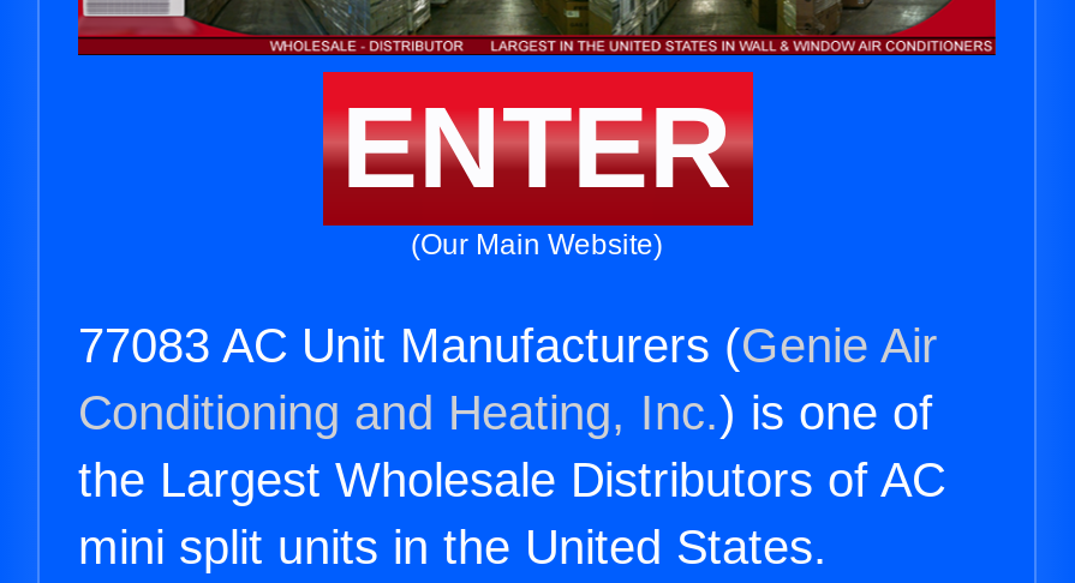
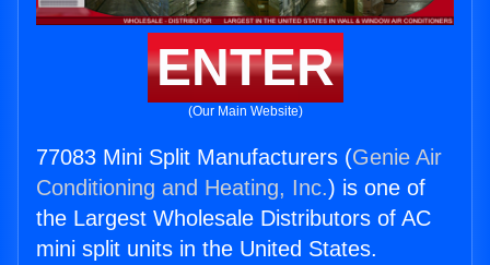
- 77083 AC Unit Manufacturers (Genie Air
+ 77083 Mini Split Manufacturers (Genie Air
